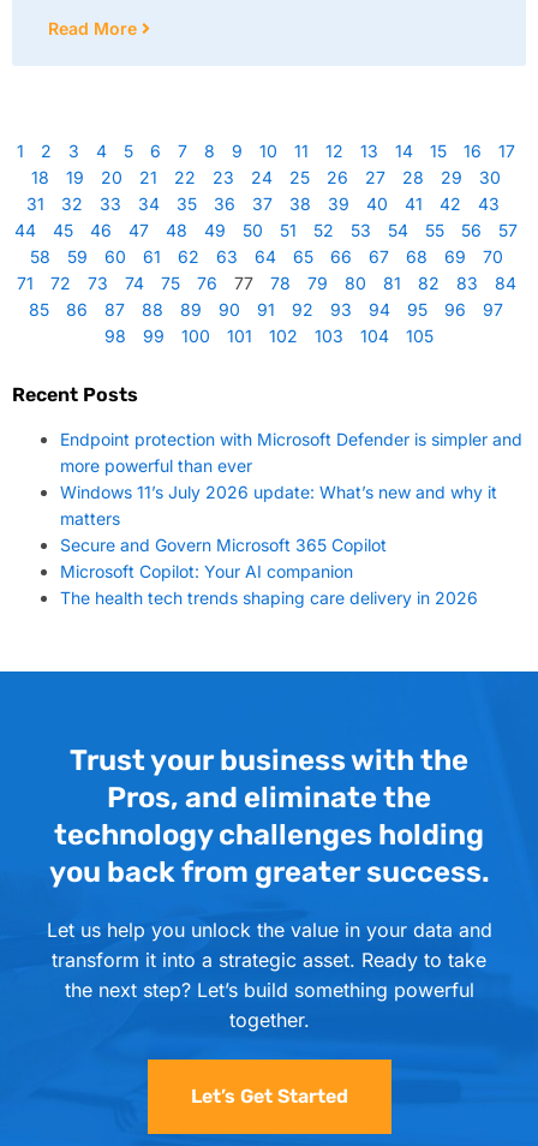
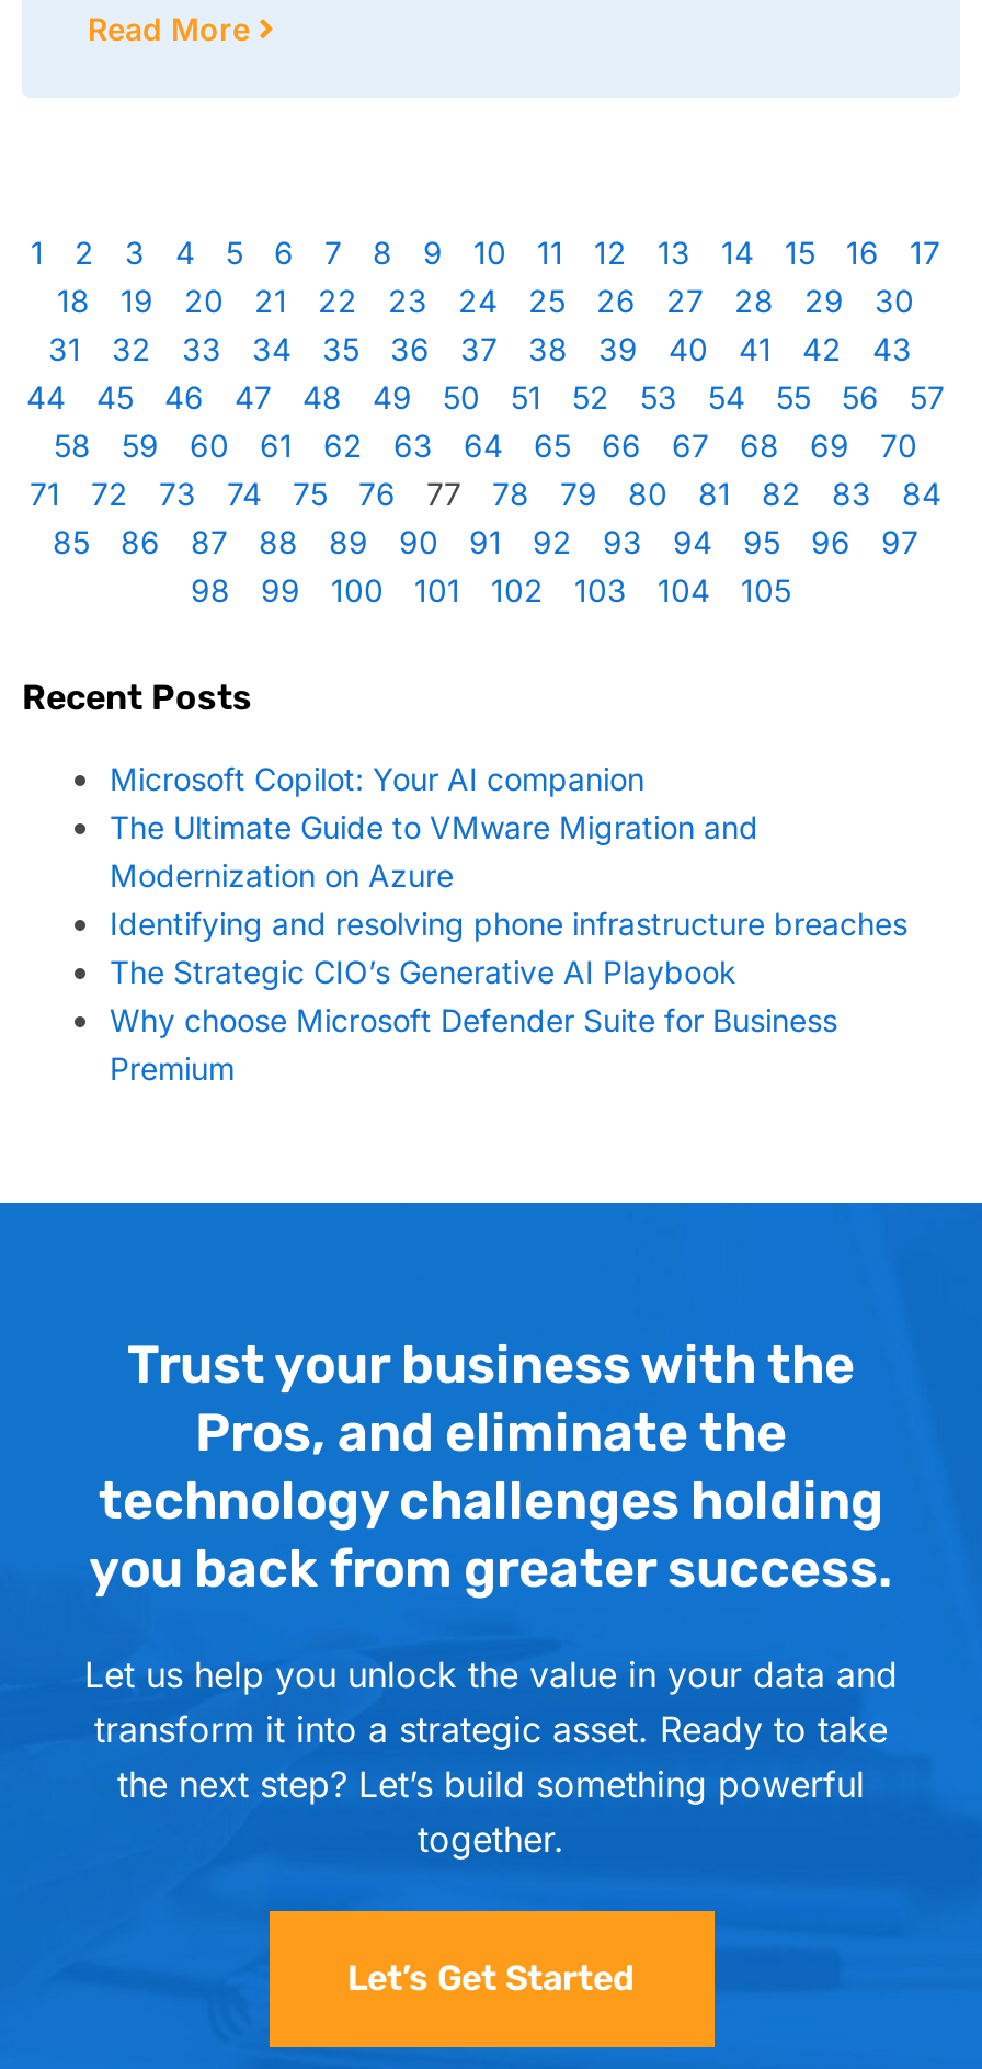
- Endpoint protection with Microsoft Defender is simpler and
- more powerful than ever
- Windows 11’s July 2026 update: What’s new and why it
- matters
- Secure and Govern Microsoft 365 Copilot

moved up: Microsoft Copilot: Your AI companion

- The health tech trends shaping care delivery in 2026
+ The Ultimate Guide to VMware Migration and
+ Modernization on Azure
+ Identifying and resolving phone infrastructure breaches
+ The Strategic CIO’s Generative AI Playbook
+ Why choose Microsoft Defender Suite for Business
+ Premium
